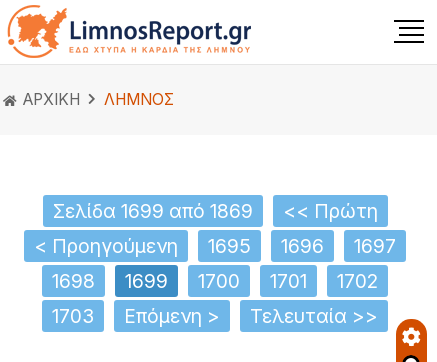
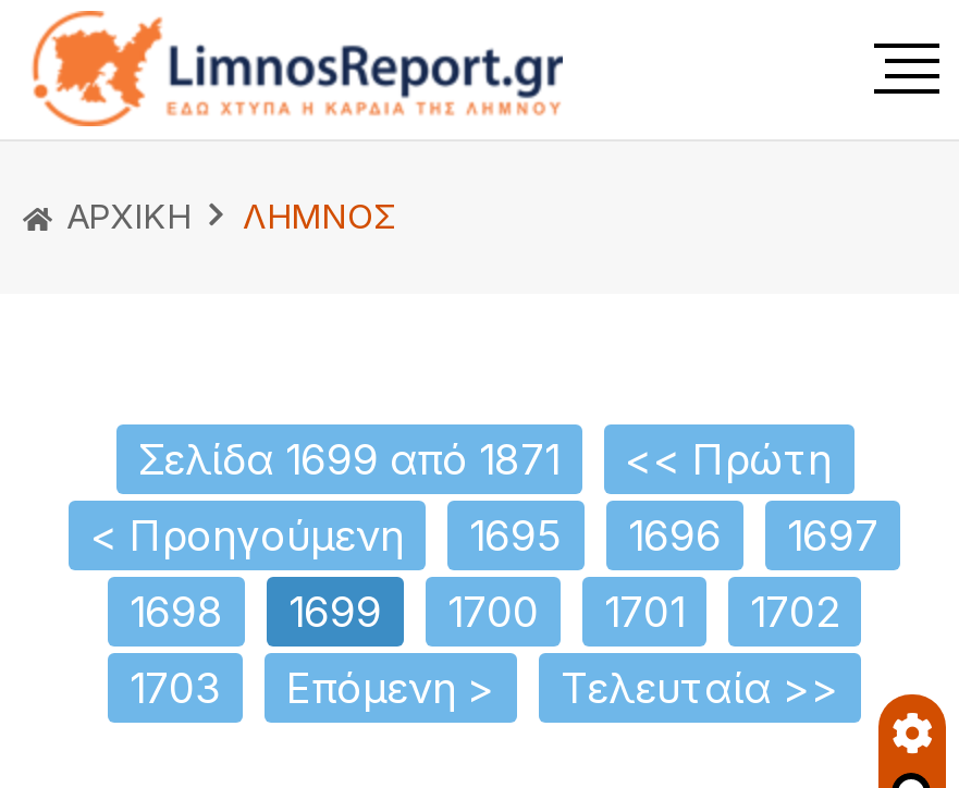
- Σελίδα 1699 από 1869 << Πρώτη
+ Σελίδα 1699 από 1871 << Πρώτη
